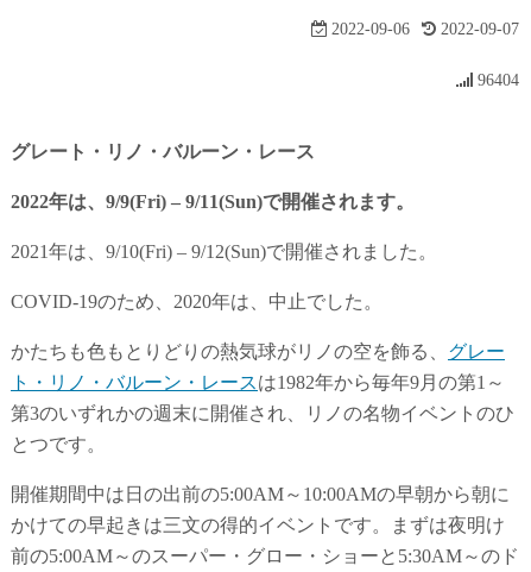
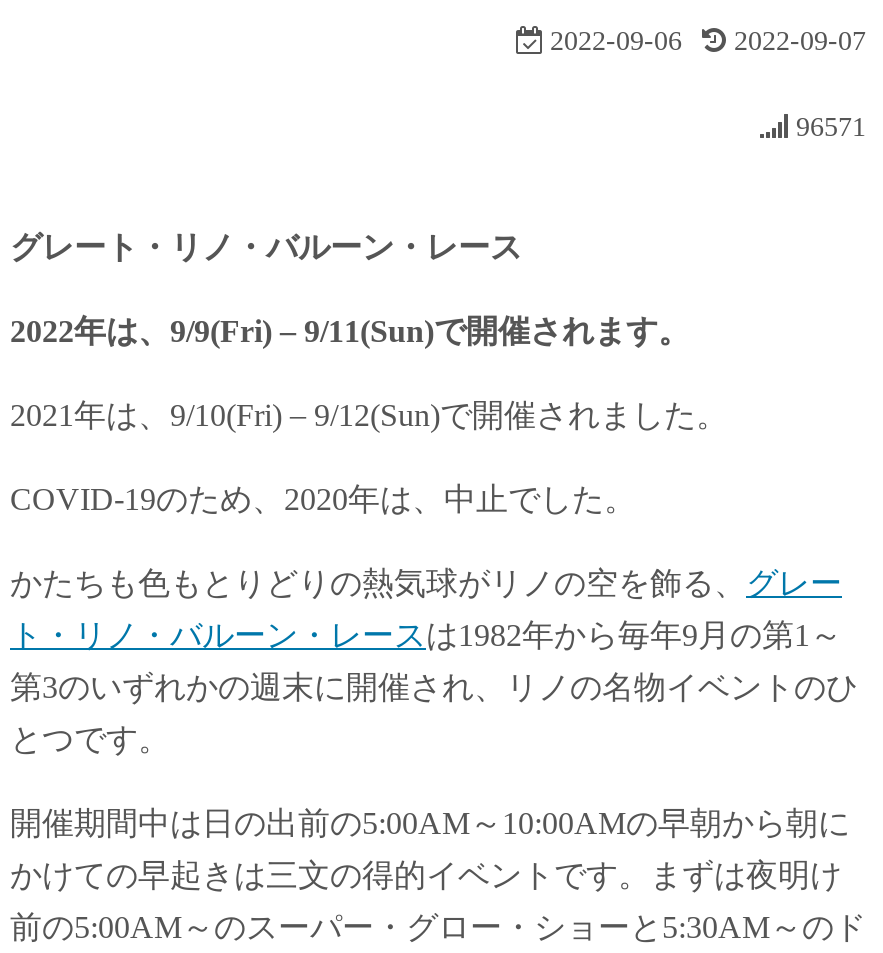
- 96404
+ 96571
